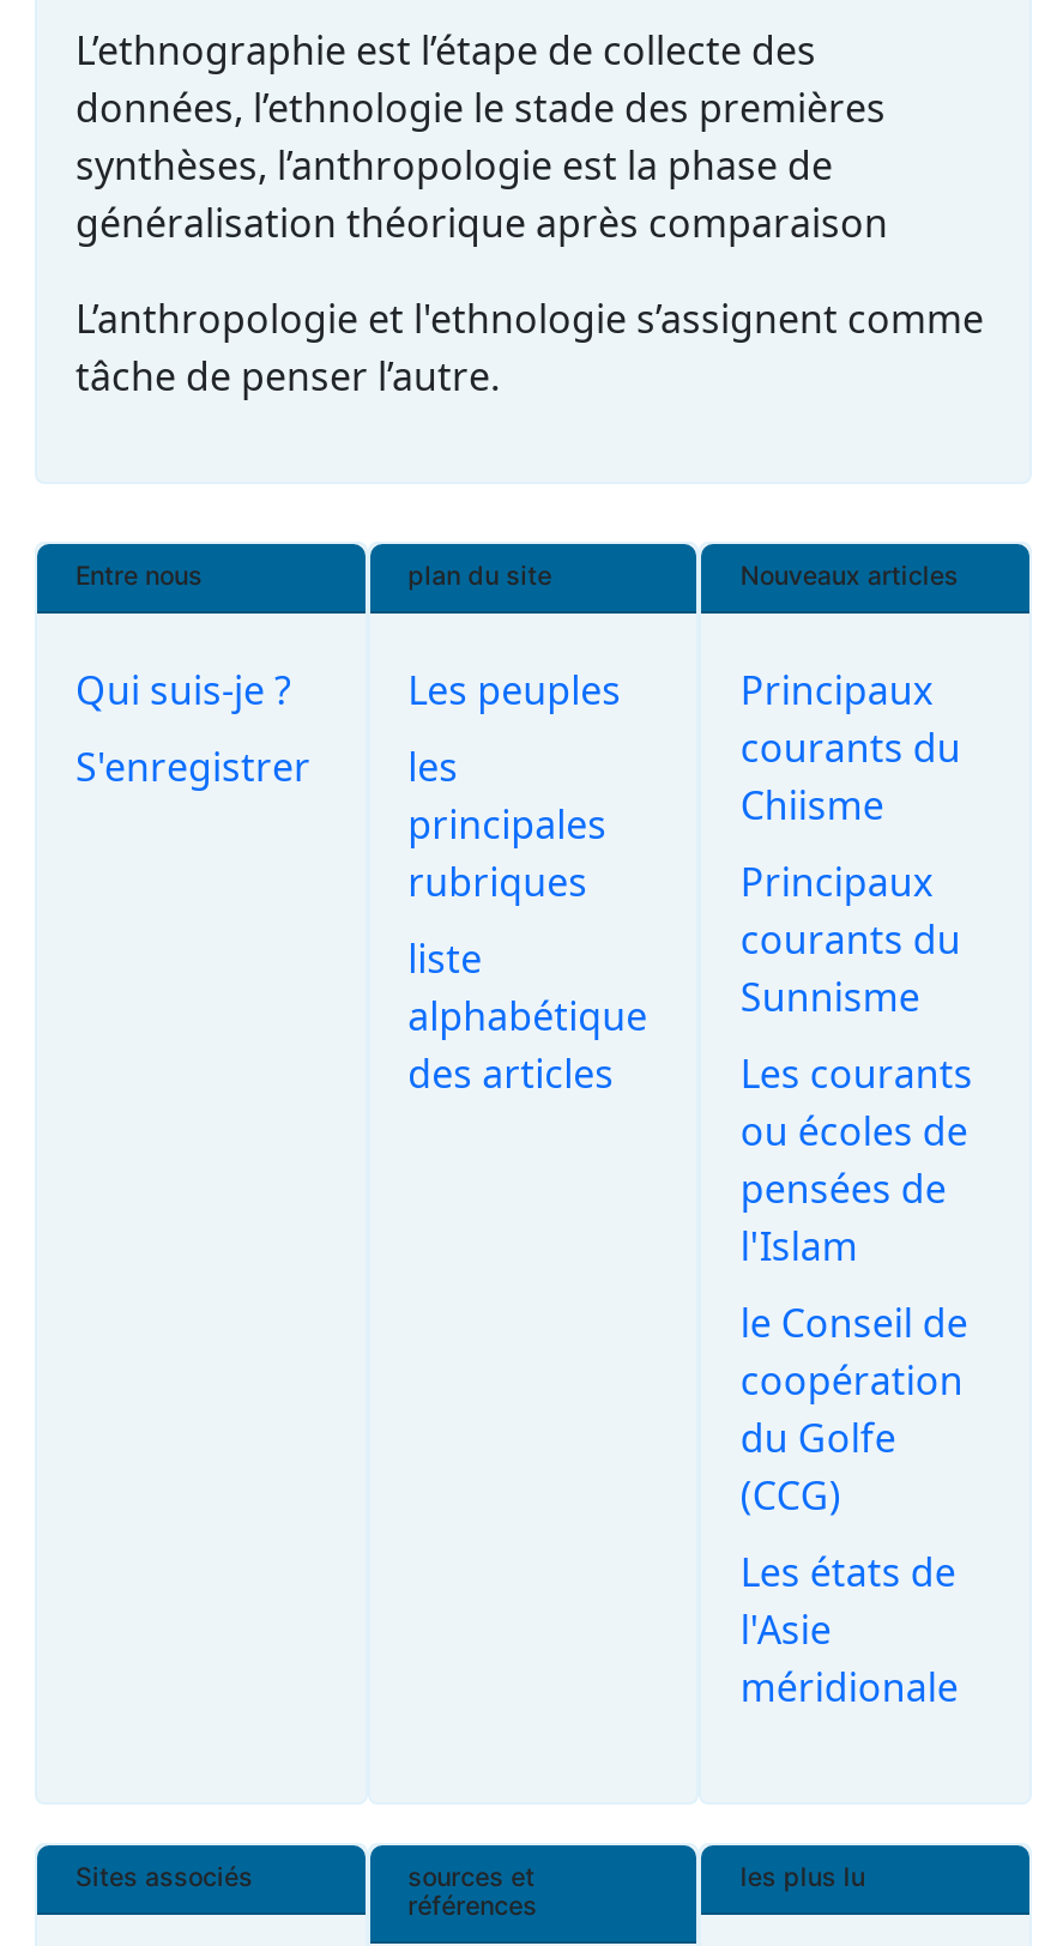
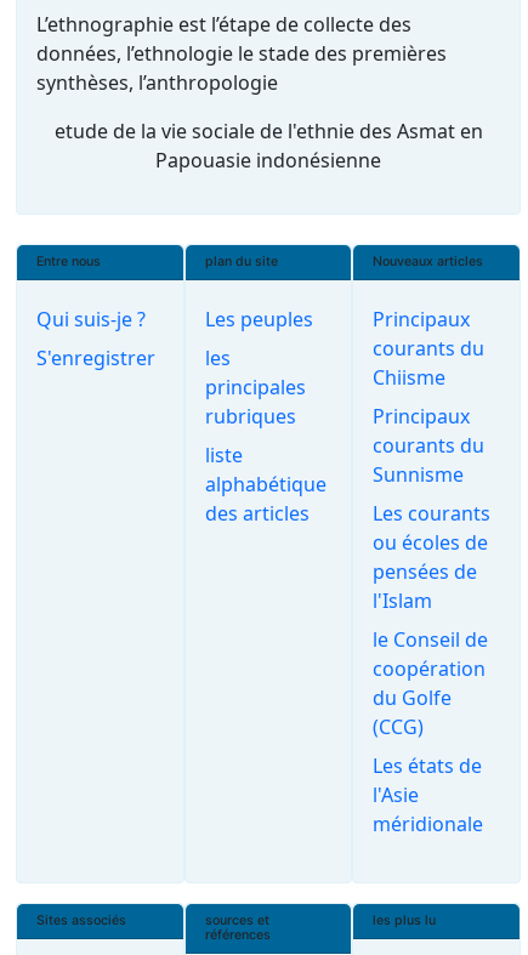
- synthèses, l’anthropologie est la phase de
- généralisation théorique après comparaison
+ synthèses, l’anthropologie

- L’anthropologie et l'ethnologie s’assignent comme
- tâche de penser l’autre.
+ etude de la vie sociale de l'ethnie des Asmat en
+ Papouasie indonésienne
